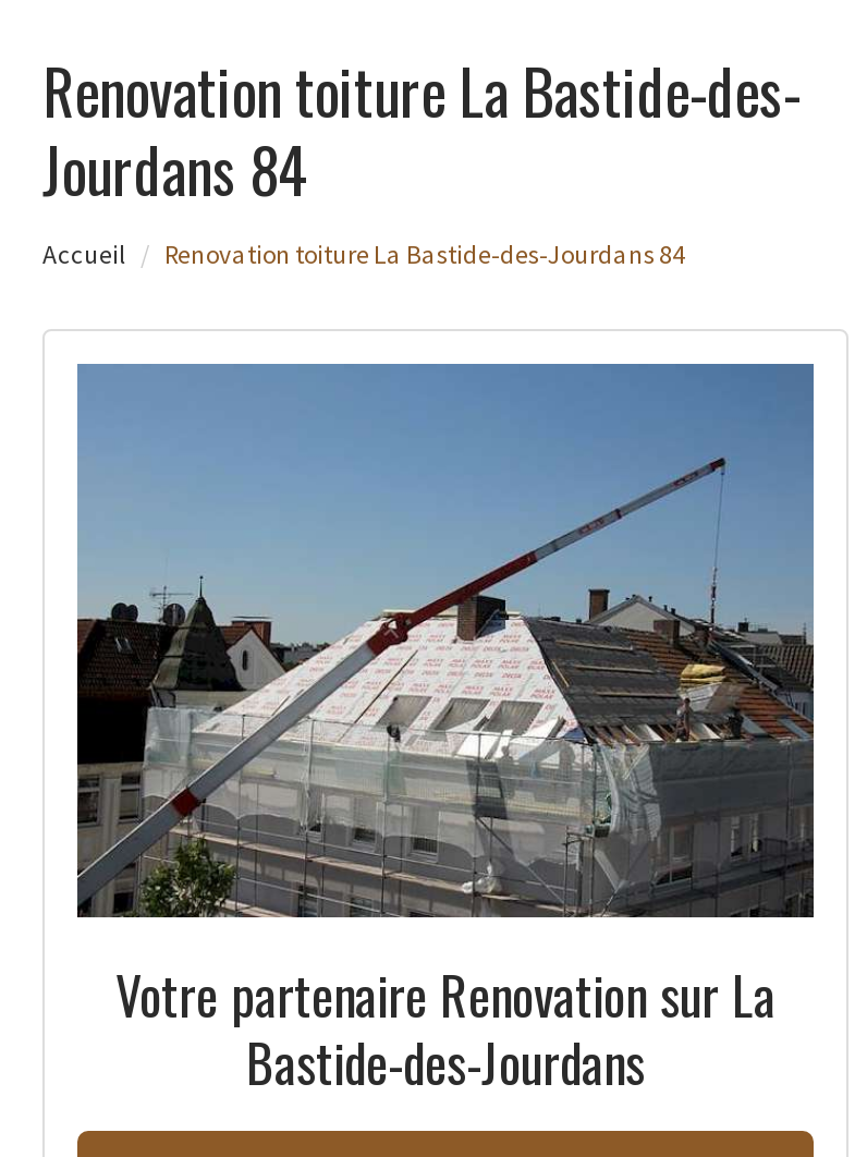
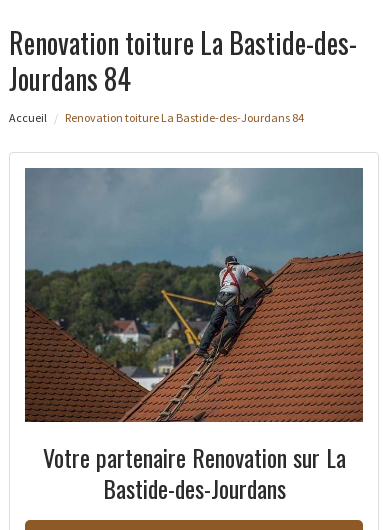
- [image]
+ [image]
